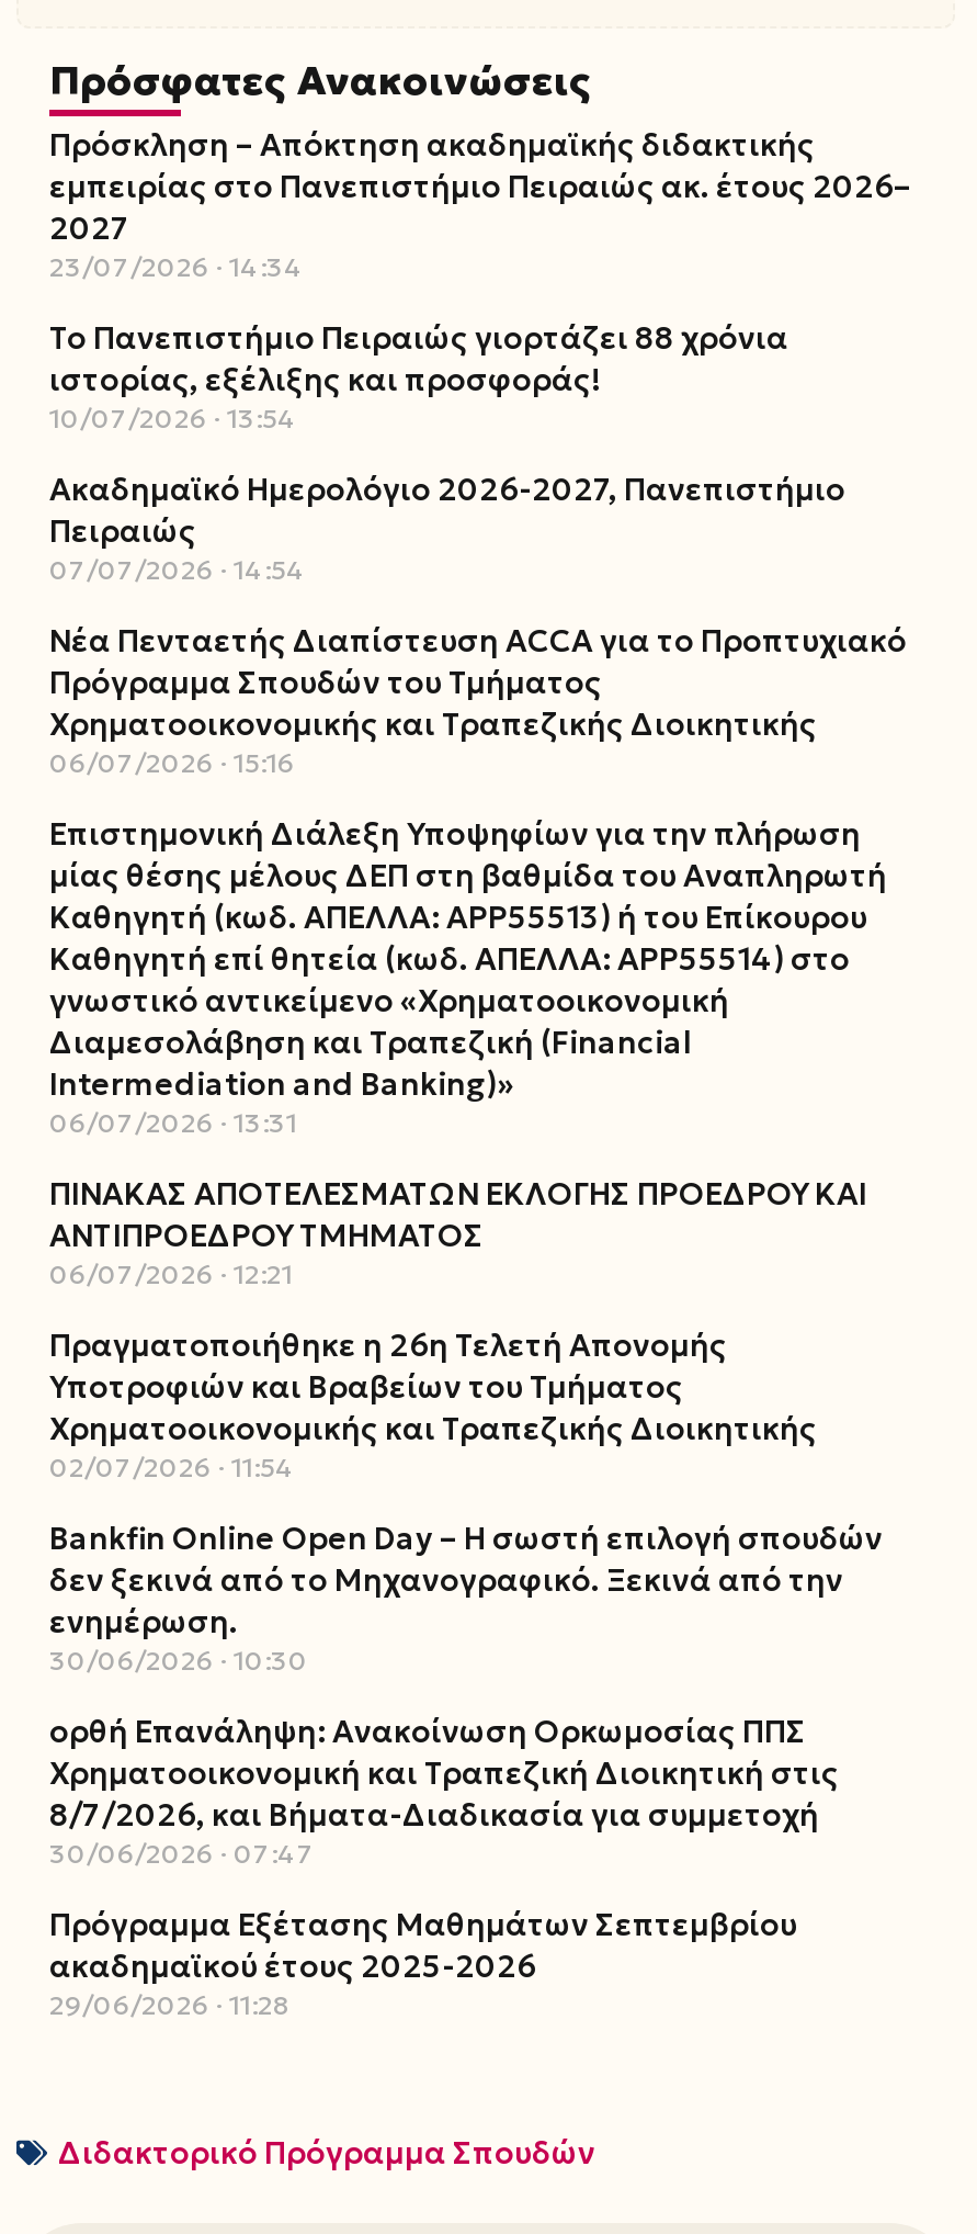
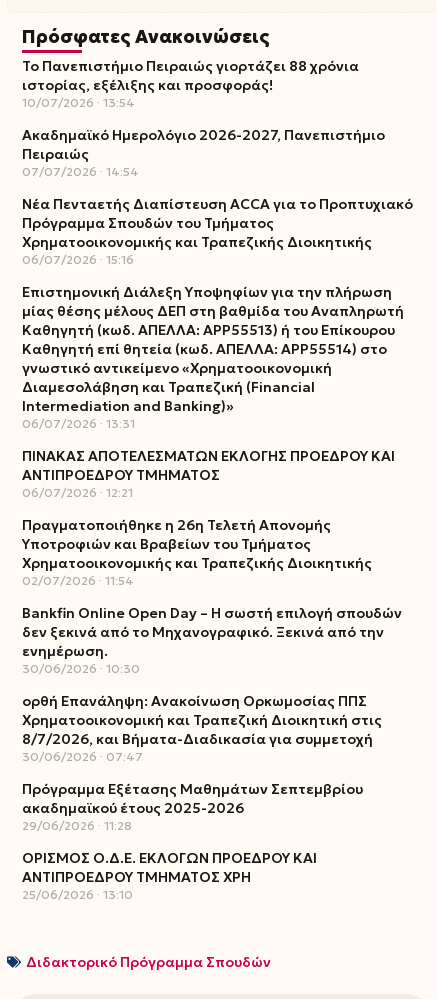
- Πρόσκληση – Απόκτηση ακαδημαϊκής διδακτικής
- εμπειρίας στο Πανεπιστήμιο Πειραιώς ακ. έτους 2026–
- 2027
- 23/07/2026 14:34

moved up: Το Πανεπιστήμιο Πειραιώς γιορτάζει 88 χρόνια | ιστορίας, εξέλιξης και προσφοράς! | 10/07/2026 13:54 | ... | ακαδημαϊκού έτους 2025-2026 | 29/06/2026 11:28

+ ΟΡΙΣΜΟΣ Ο.Δ.Ε. ΕΚΛΟΓΩΝ ΠΡΟΕΔΡΟΥ ΚΑΙ
+ ΑΝΤΙΠΡΟΕΔΡΟΥ ΤΜΗΜΑΤΟΣ ΧΡΗ
+ 25/06/2026 13:10
